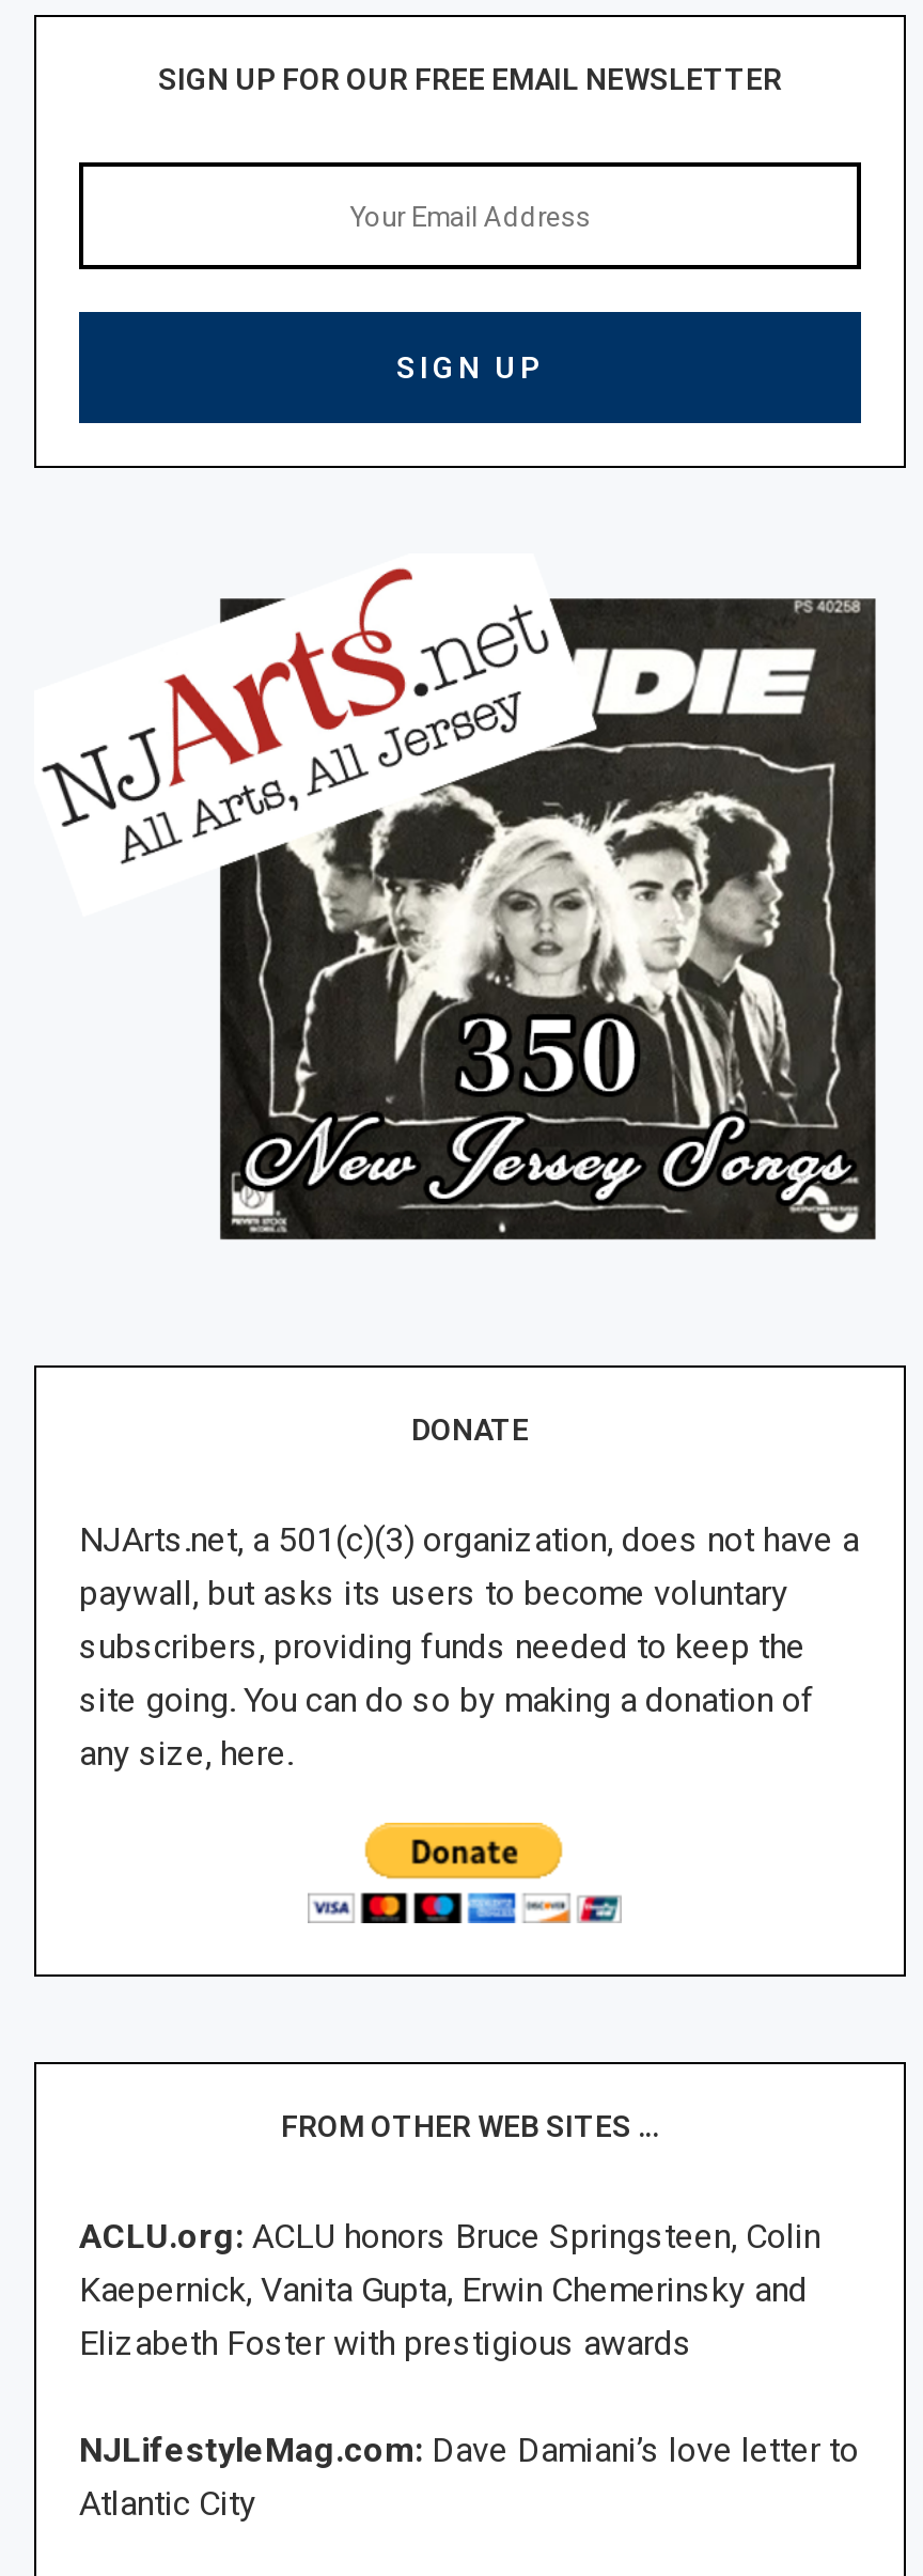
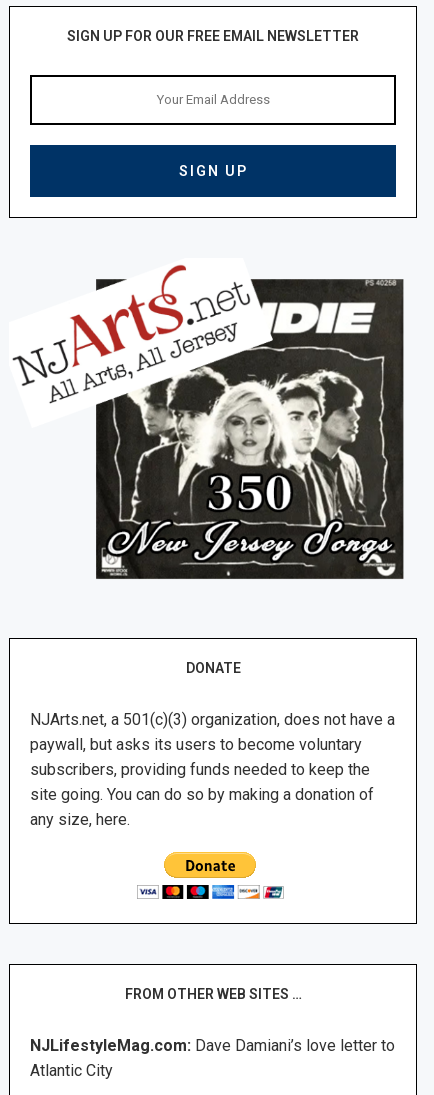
- ACLU.org: ACLU honors Bruce Springsteen, Colin
- Kaepernick, Vanita Gupta, Erwin Chemerinsky and
- Elizabeth Foster with prestigious awards
